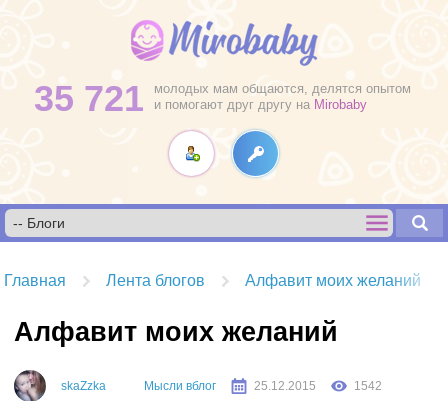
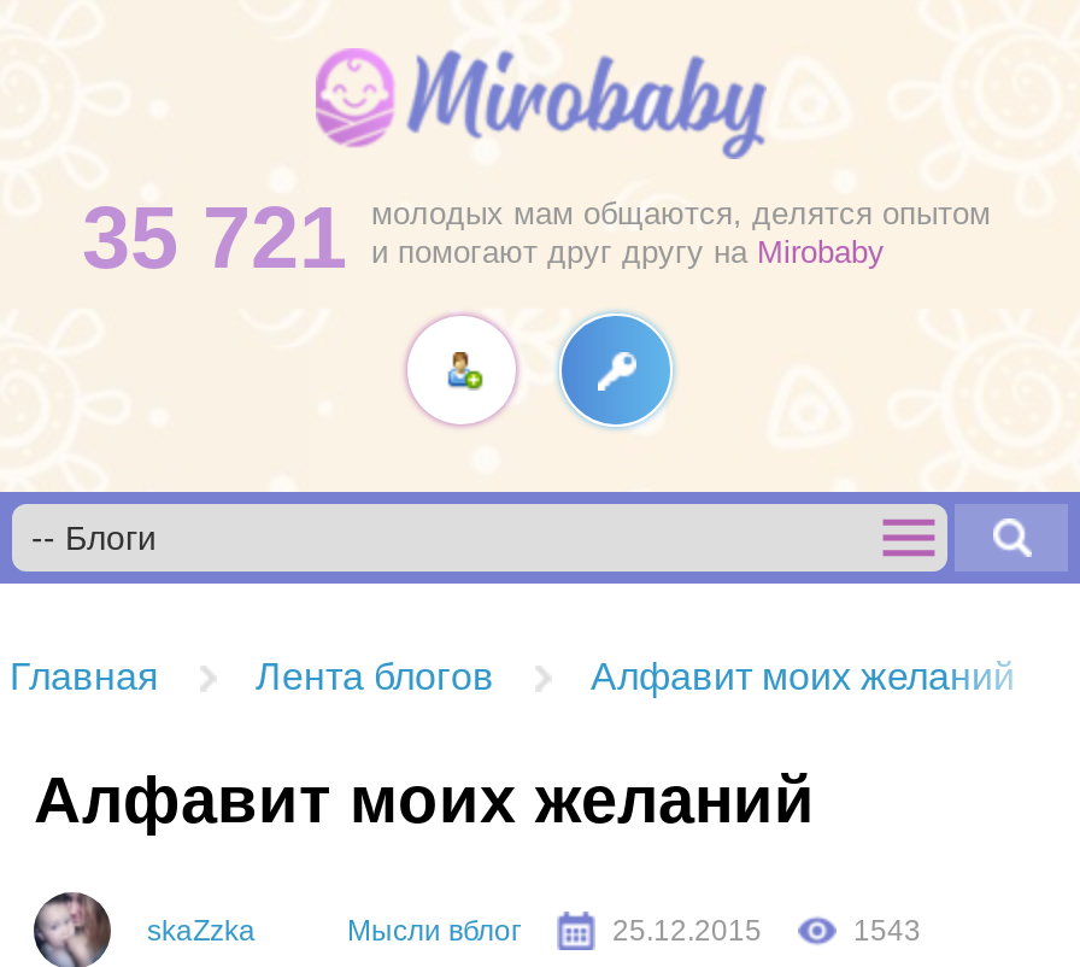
- 1542
+ 1543
